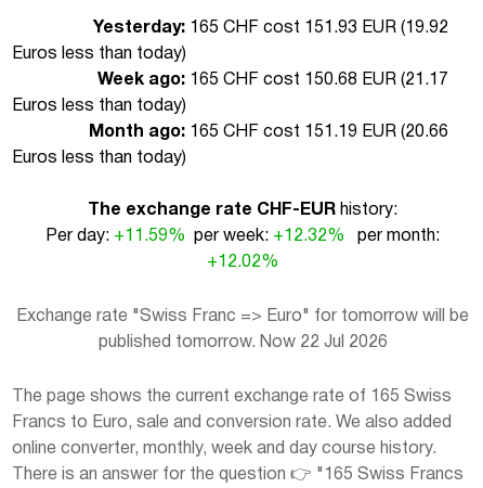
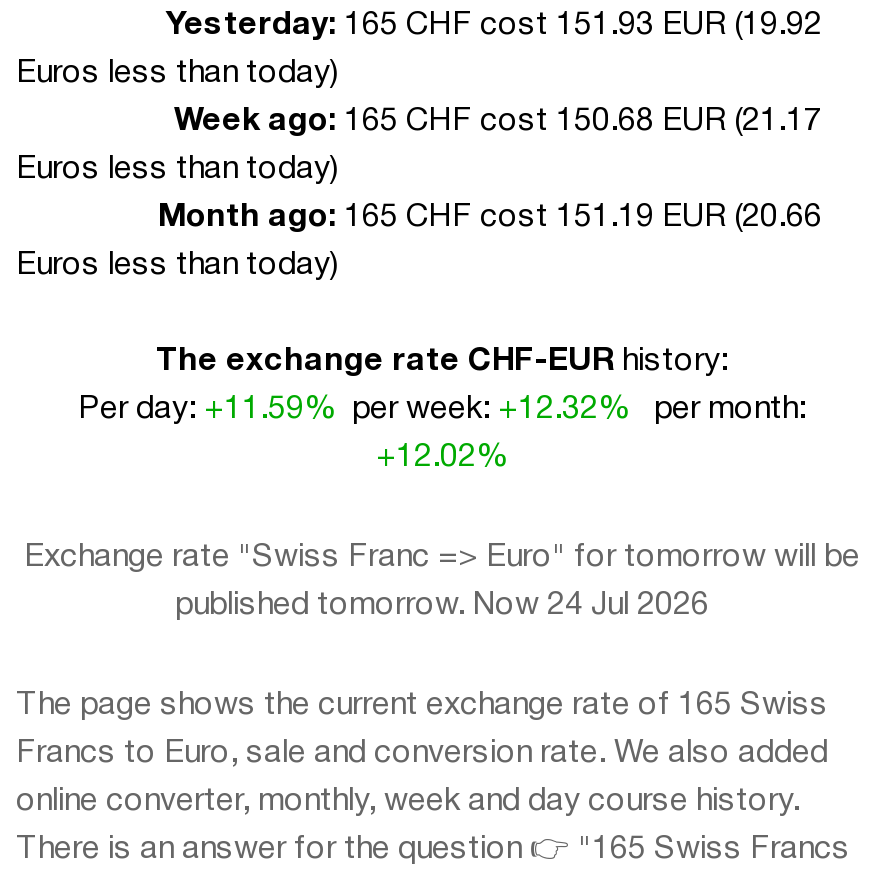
- published tomorrow. Now 22 Jul 2026
+ published tomorrow. Now 24 Jul 2026
